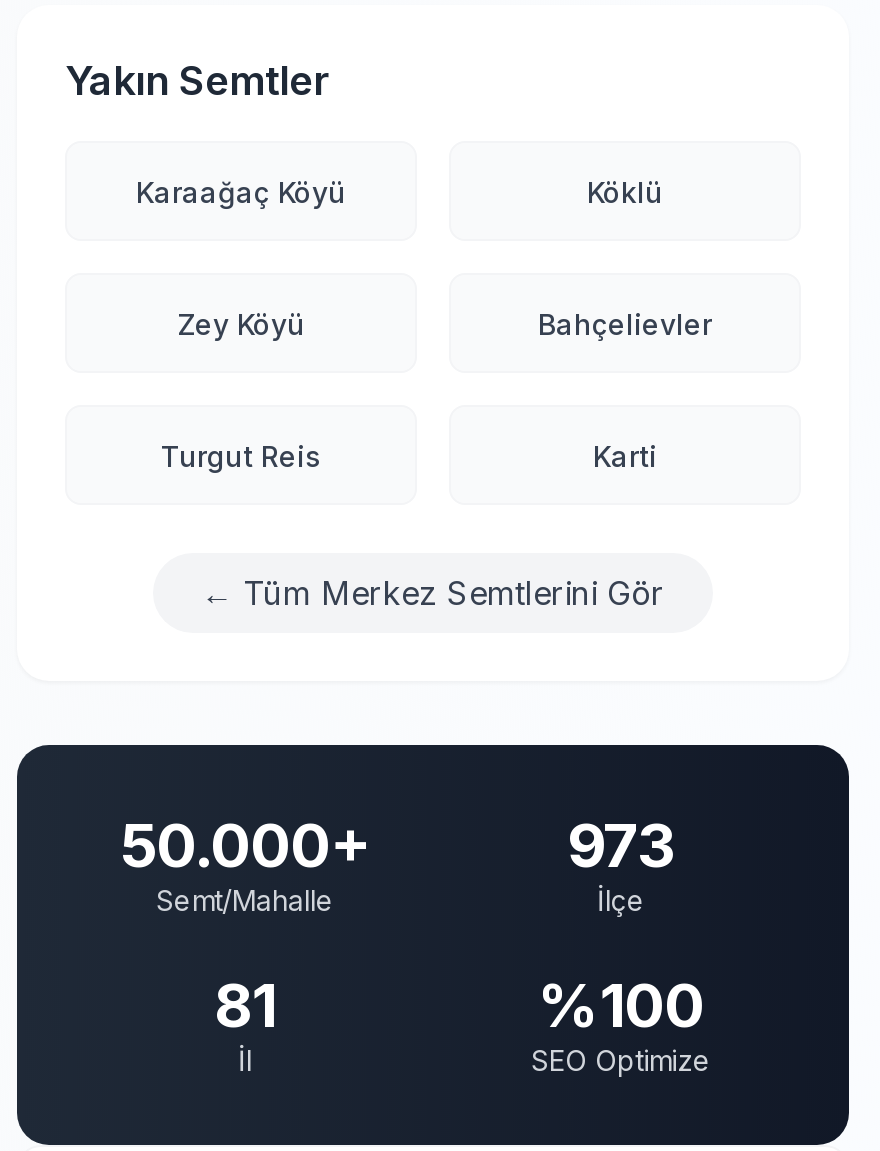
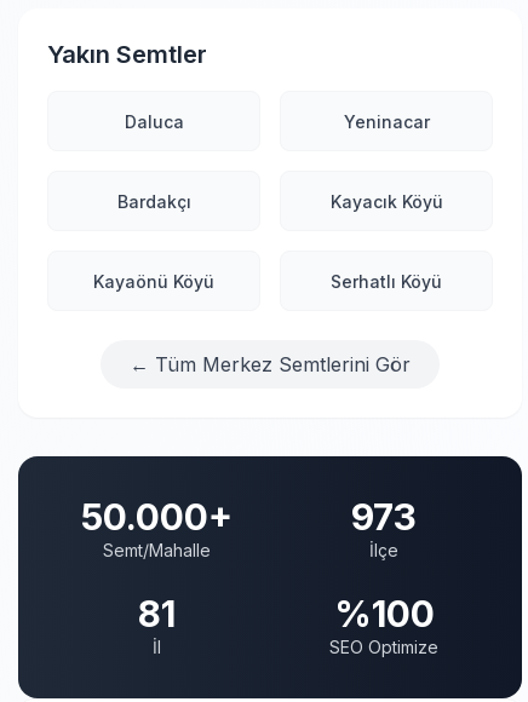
- Karaağaç Köyü
- Köklü
+ Daluca
+ Yeninacar

- Zey Köyü
- Bahçelievler
+ Bardakçı
+ Kayacık Köyü

- Turgut Reis
- Karti
+ Kayaönü Köyü
+ Serhatlı Köyü
